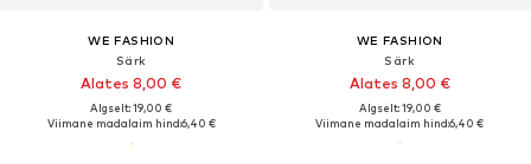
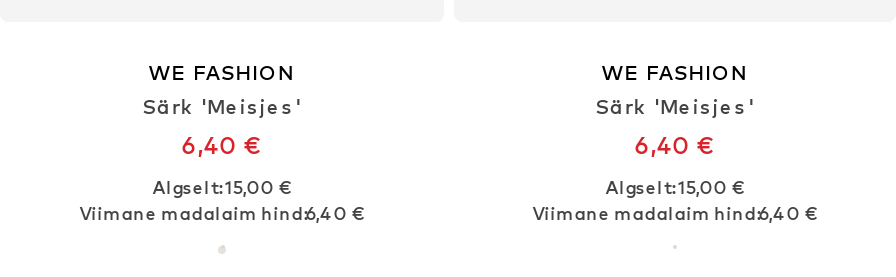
- Särk
- Alates 8,00 €
+ Särk 'Meisjes'
+ 6,40 €

- Särk
- Alates 8,00 €
+ Särk 'Meisjes'
+ 6,40 €

- Algselt: 19,00 €
+ Algselt: 15,00 €

- Algselt: 19,00 €
+ Algselt: 15,00 €
